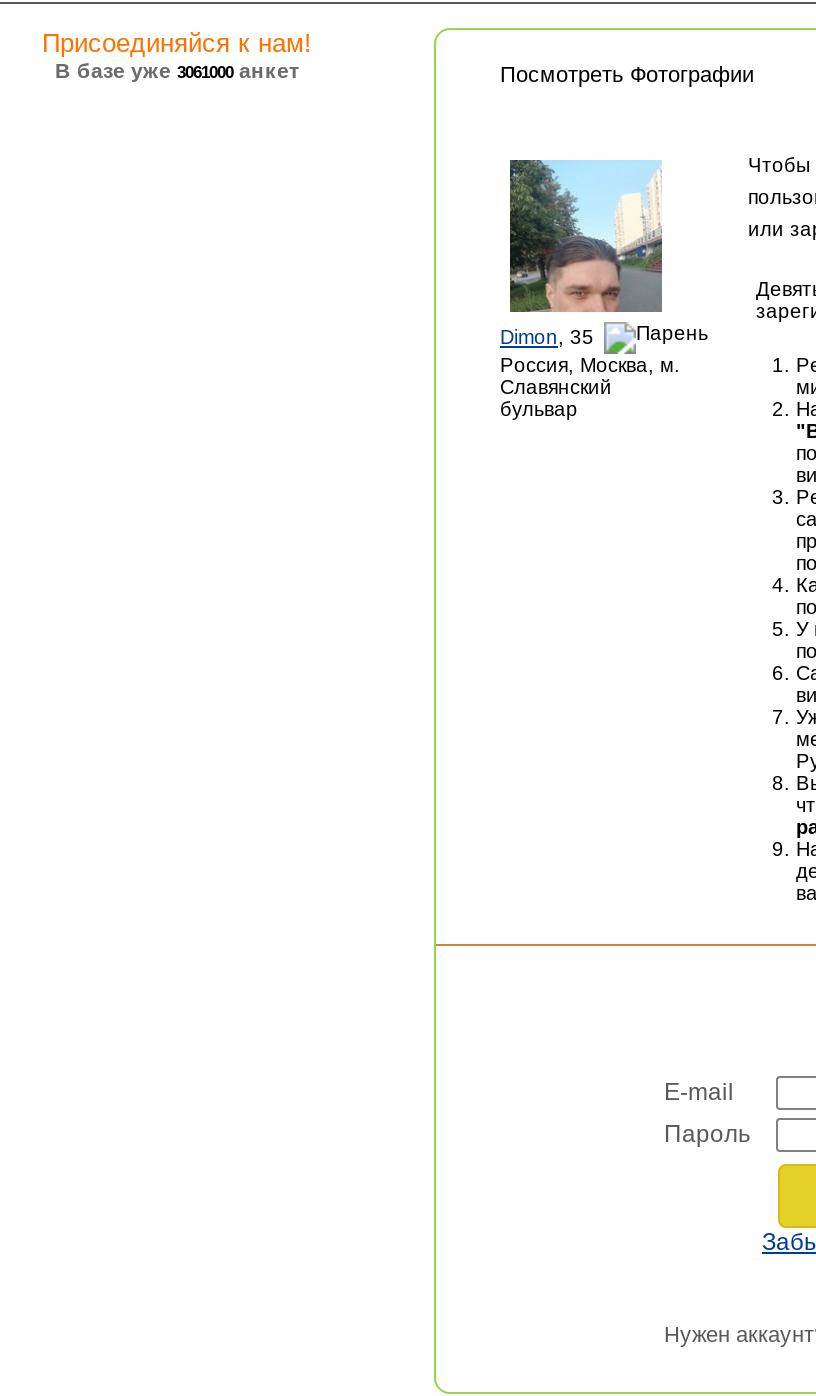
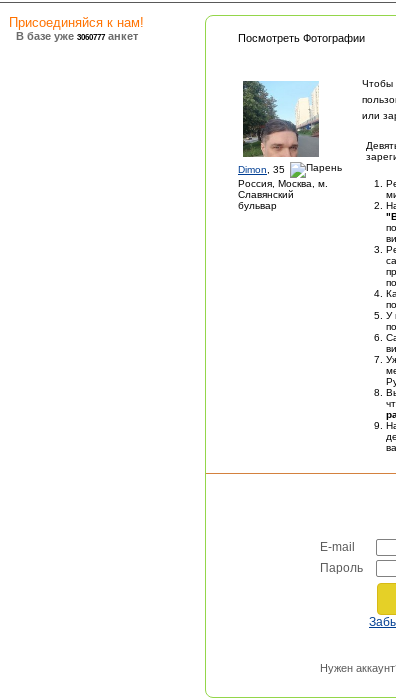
- В базе уже 3061000 анкет
+ В базе уже 3060777 анкет
